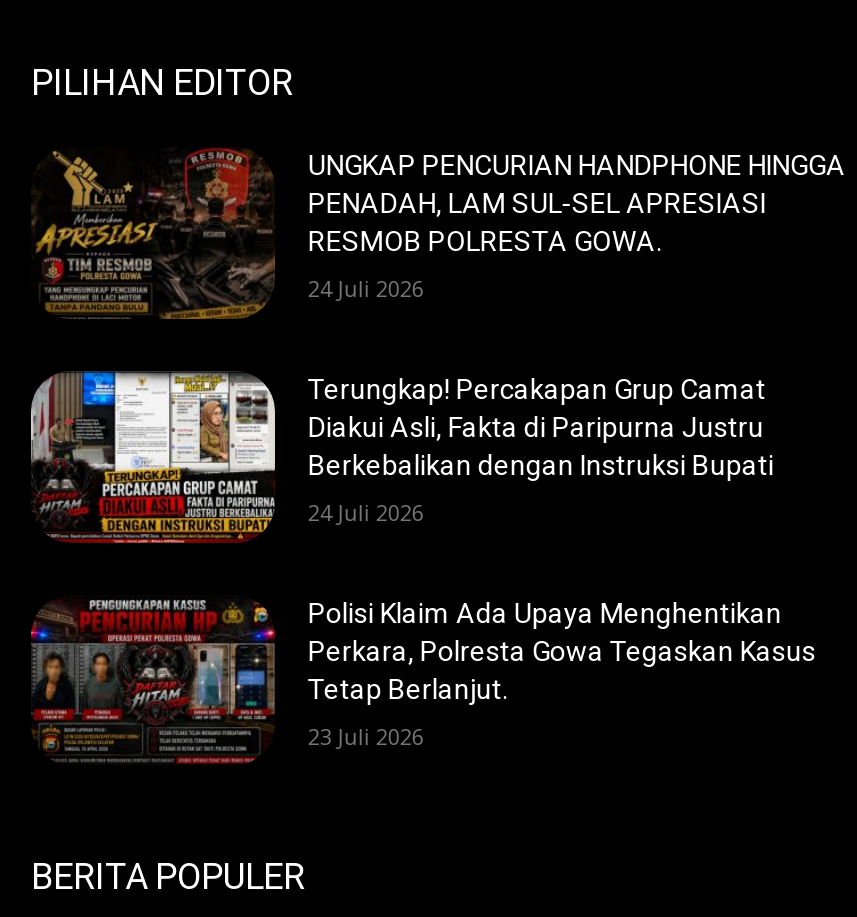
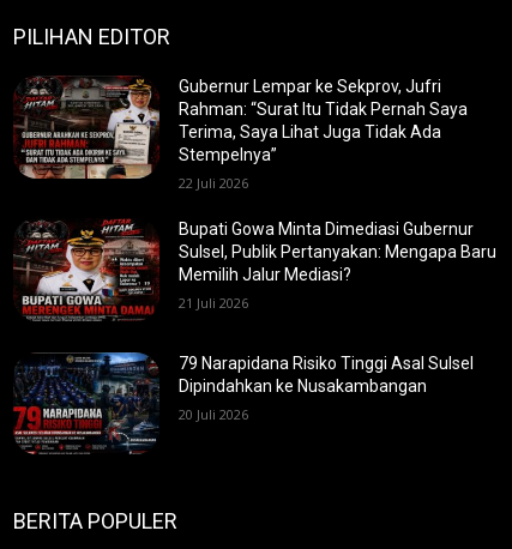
- [image]
- UNGKAP PENCURIAN HANDPHONE HINGGA
- PENADAH, LAM SUL-SEL APRESIASI
- RESMOB POLRESTA GOWA.
+ [image]
+ Gubernur Lempar ke Sekprov, Jufri
+ Rahman: “Surat Itu Tidak Pernah Saya
+ Terima, Saya Lihat Juga Tidak Ada
+ Stempelnya”

- 24 Juli 2026
+ 22 Juli 2026

- [image]
- Terungkap! Percakapan Grup Camat
- Diakui Asli, Fakta di Paripurna Justru
- Berkebalikan dengan Instruksi Bupati
+ [image]
+ Bupati Gowa Minta Dimediasi Gubernur
+ Sulsel, Publik Pertanyakan: Mengapa Baru
+ Memilih Jalur Mediasi?

- 24 Juli 2026
+ 21 Juli 2026

- [image]
- Polisi Klaim Ada Upaya Menghentikan
- Perkara, Polresta Gowa Tegaskan Kasus
- Tetap Berlanjut.
+ [image]
+ 79 Narapidana Risiko Tinggi Asal Sulsel
+ Dipindahkan ke Nusakambangan

- 23 Juli 2026
+ 20 Juli 2026
